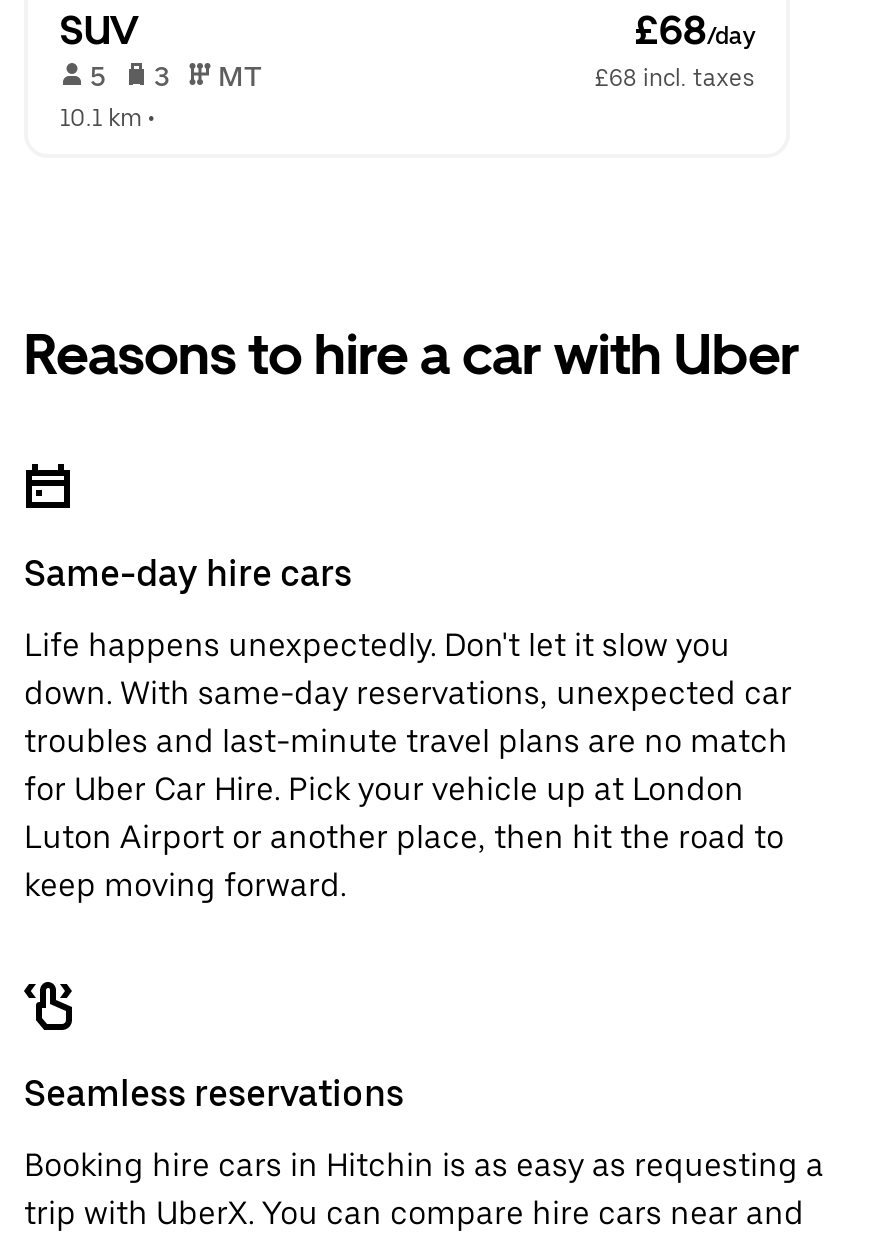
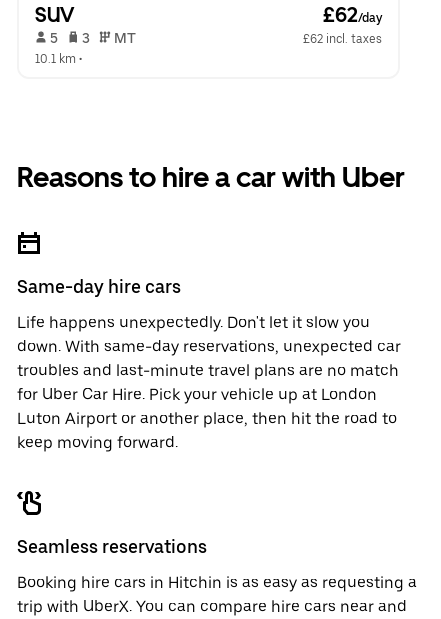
- £68/day
+ £62/day

- £68 incl. taxes
+ £62 incl. taxes
